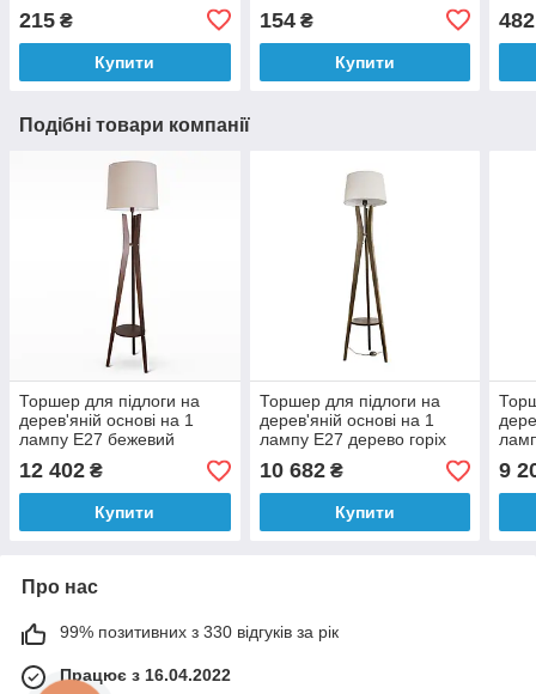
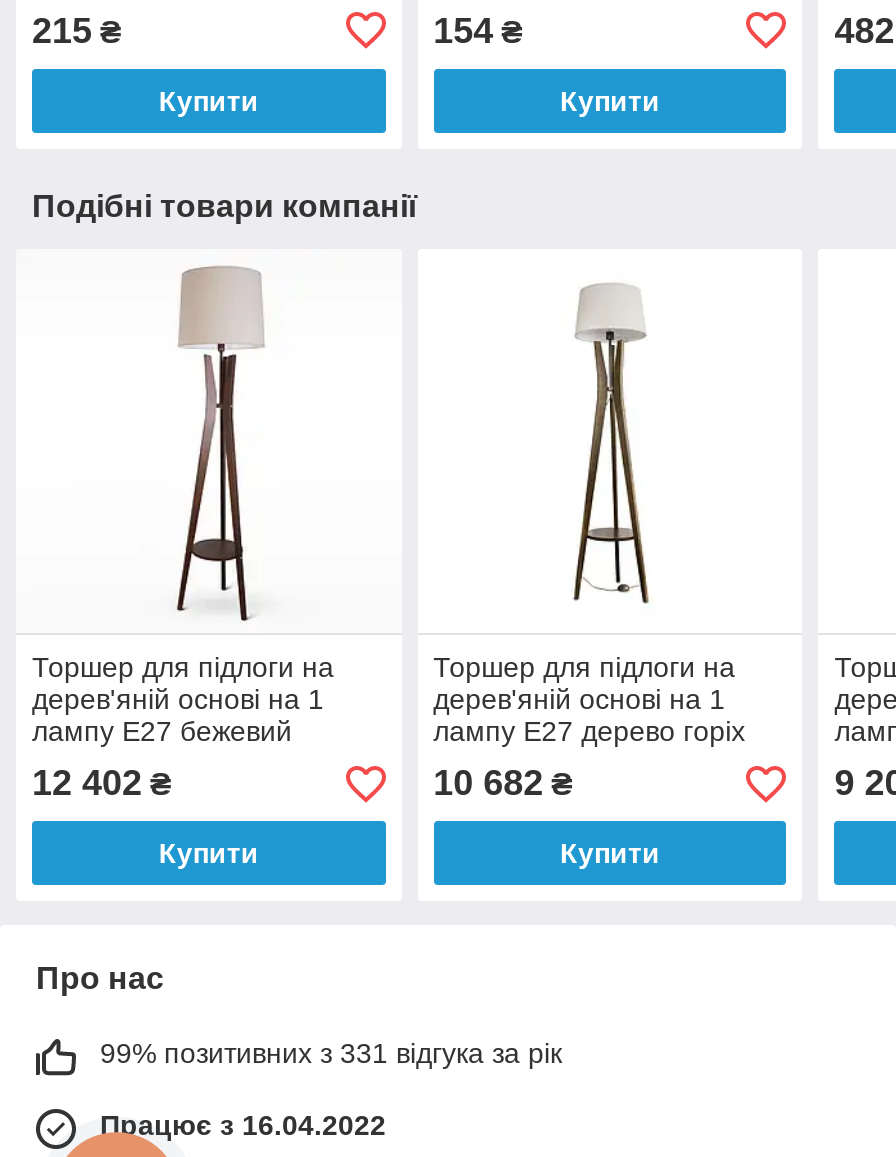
- 99% позитивних з 330 відгуків за рік
+ 99% позитивних з 331 відгука за рік
